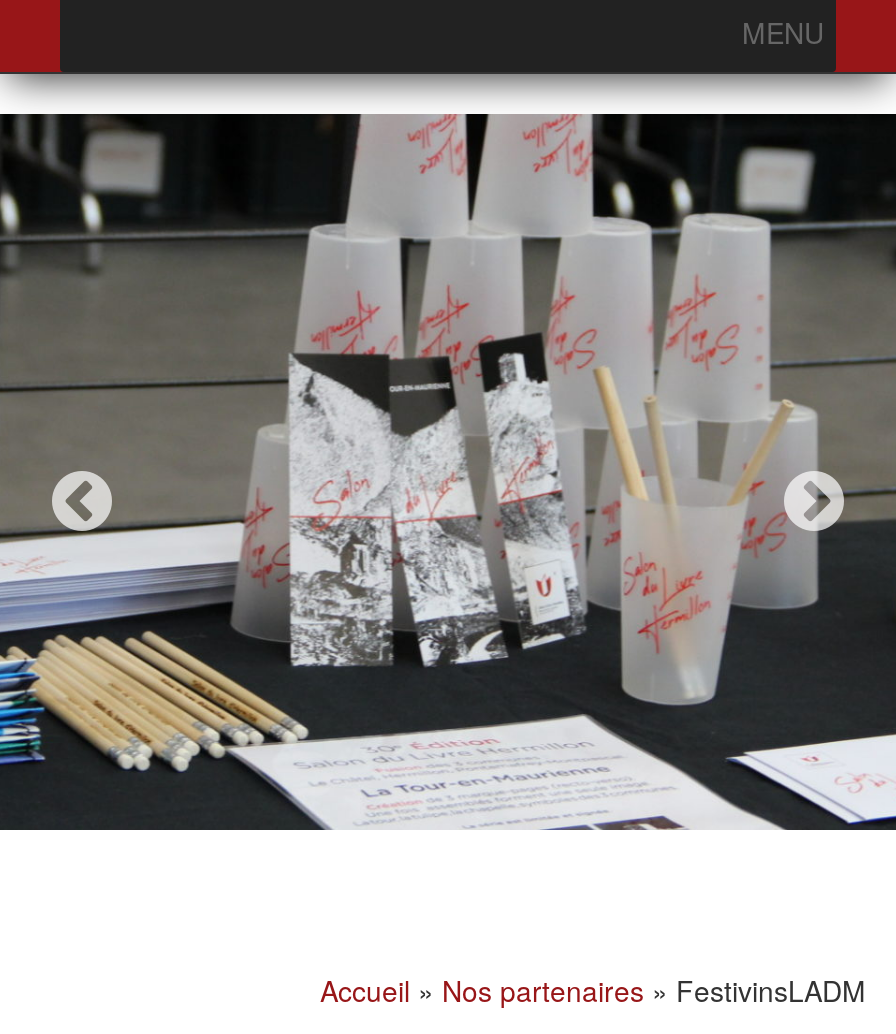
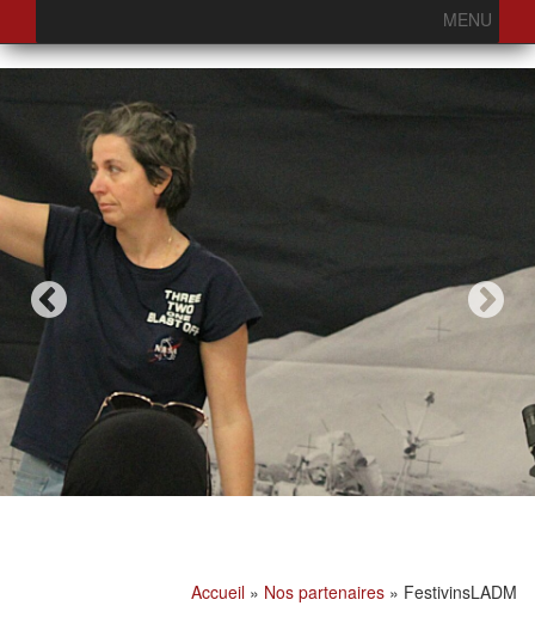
- [image]
+ [image]
